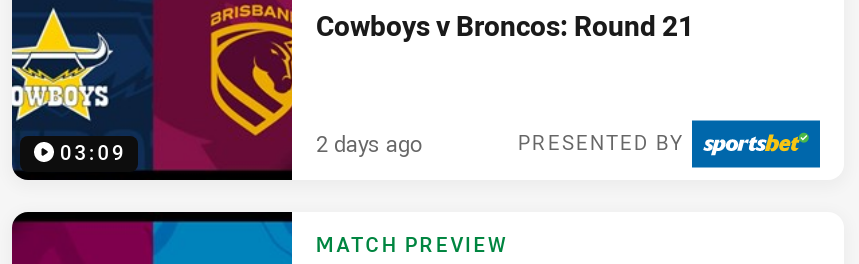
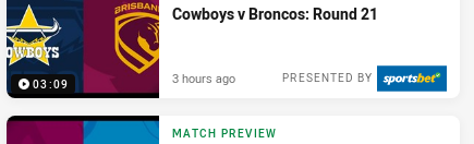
- 2 days ago
+ 3 hours ago
